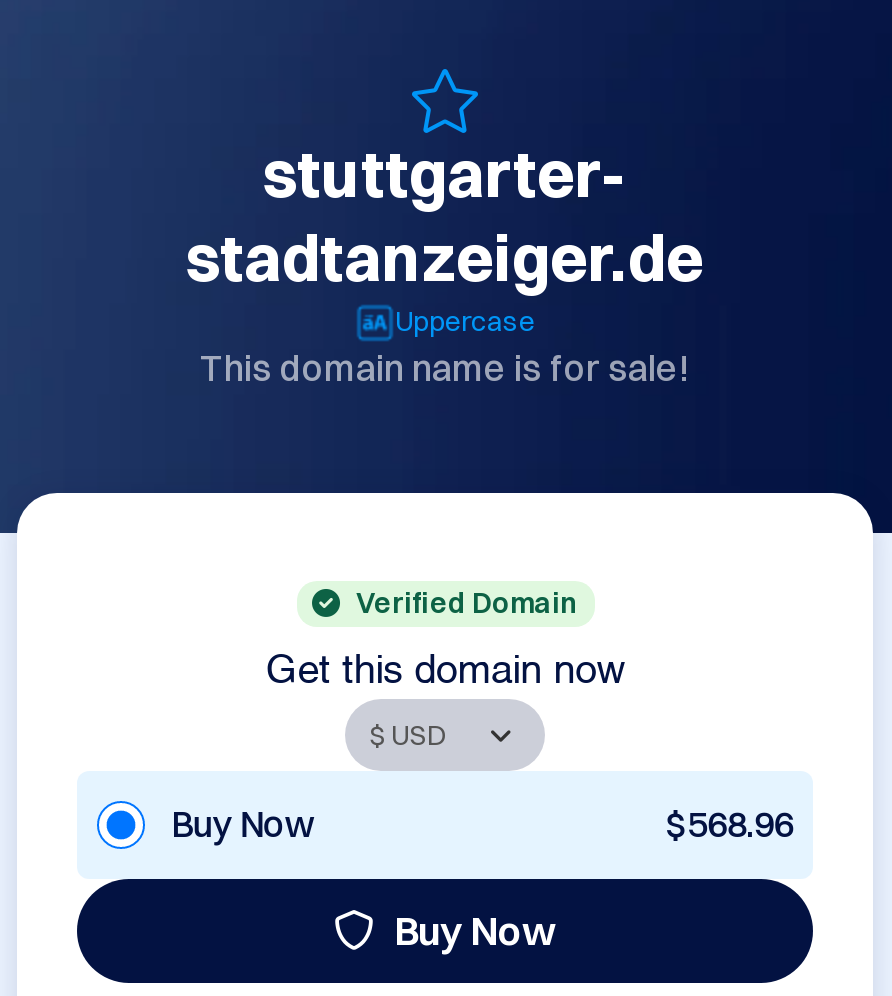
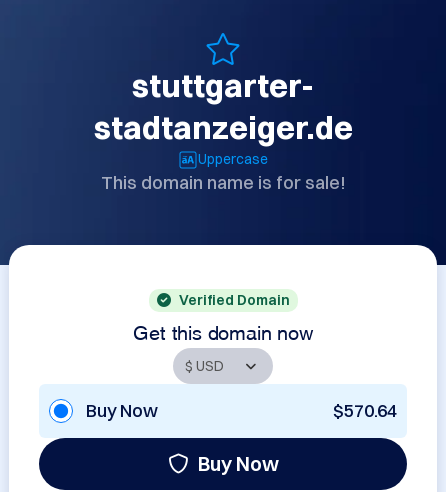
- $568.96
+ $570.64
